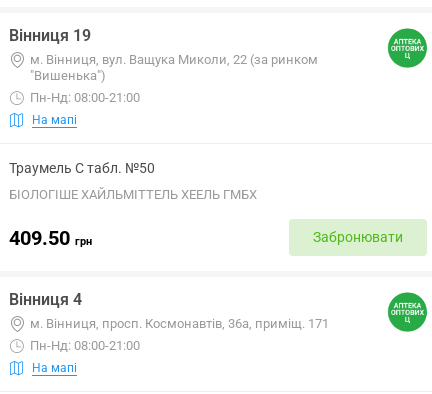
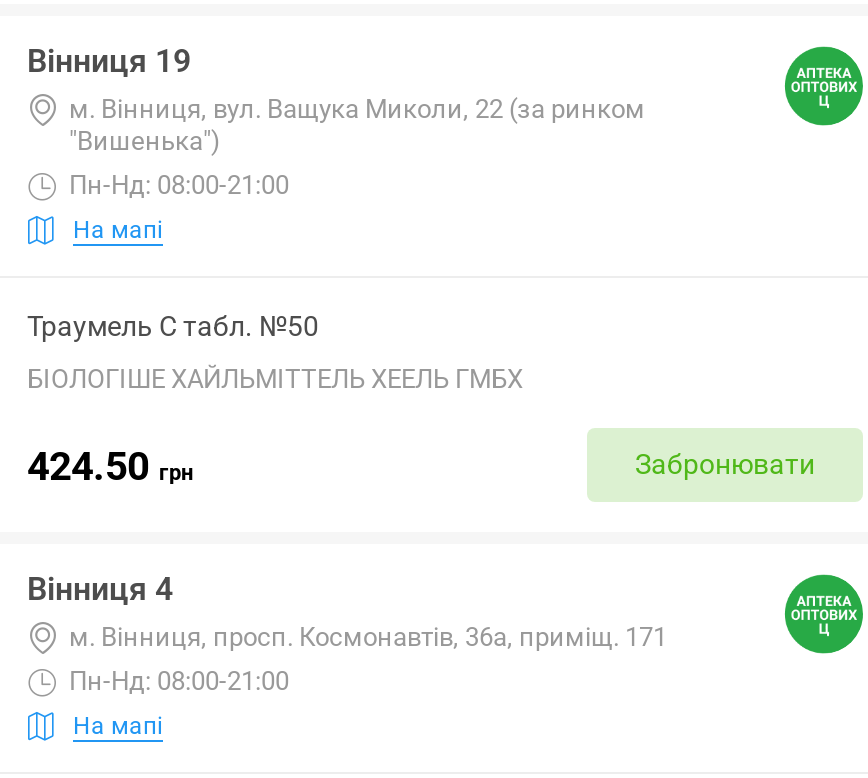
- 409.50 грн
+ 424.50 грн
